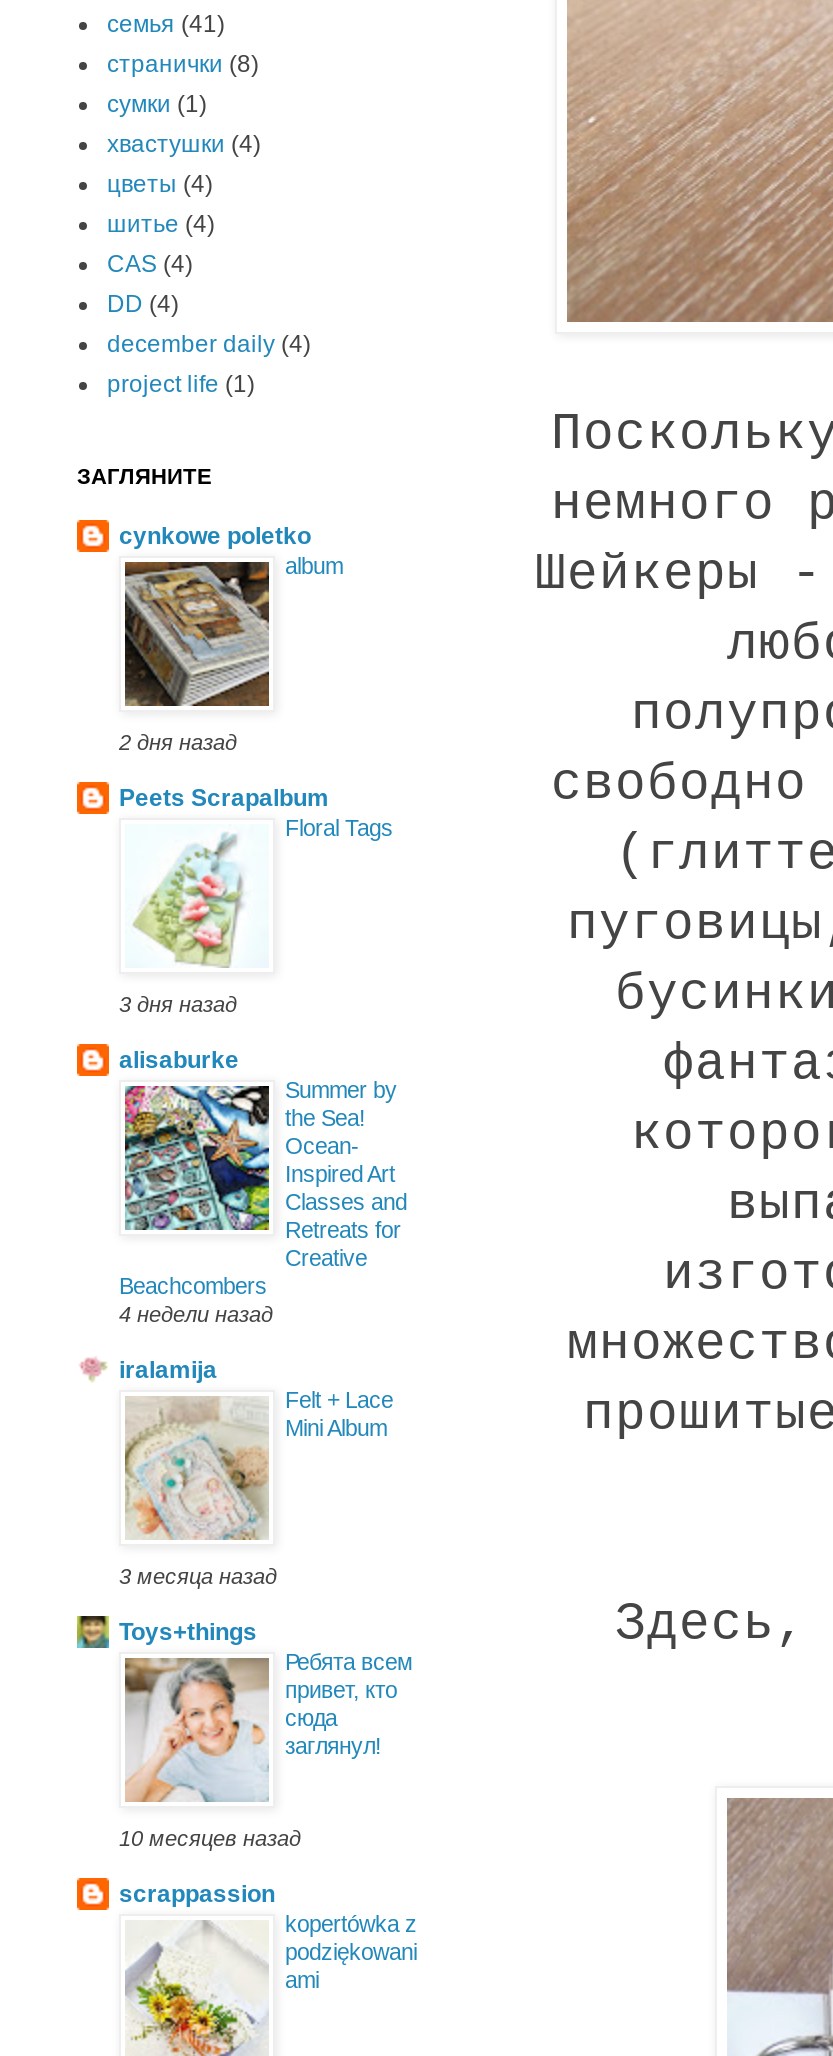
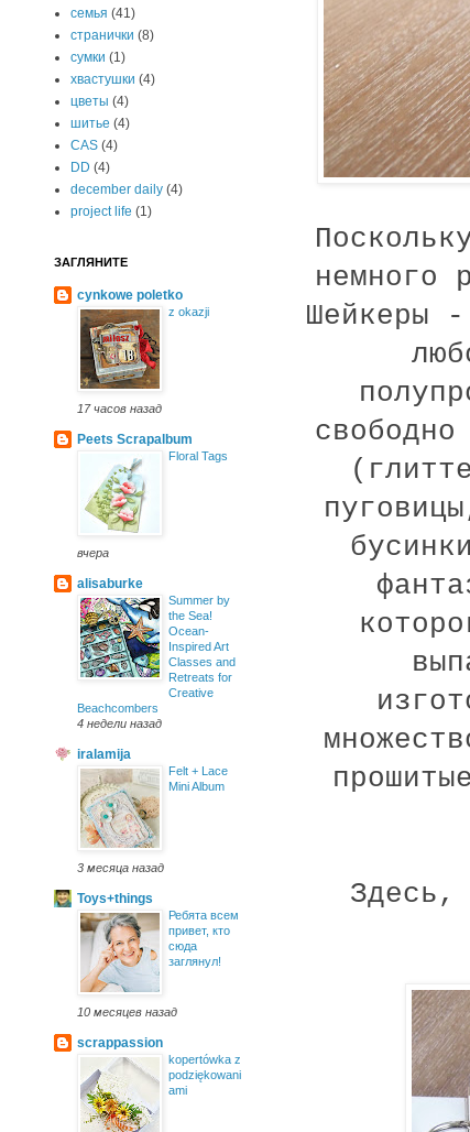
- [image]
- album
+ [image]
+ z okazji

- 2 дня назад
+ 17 часов назад

- 3 дня назад
+ вчера
